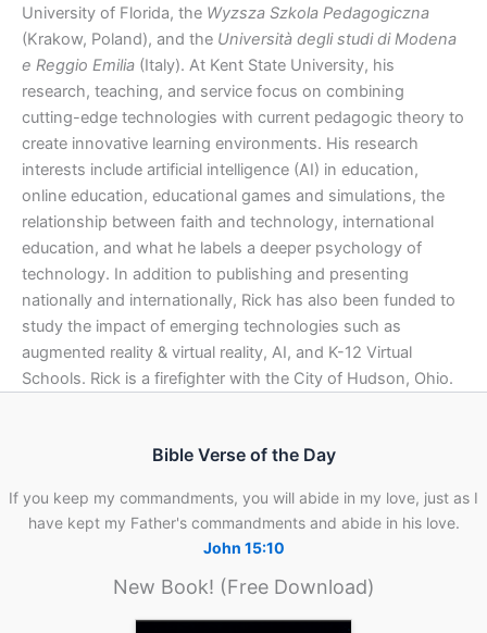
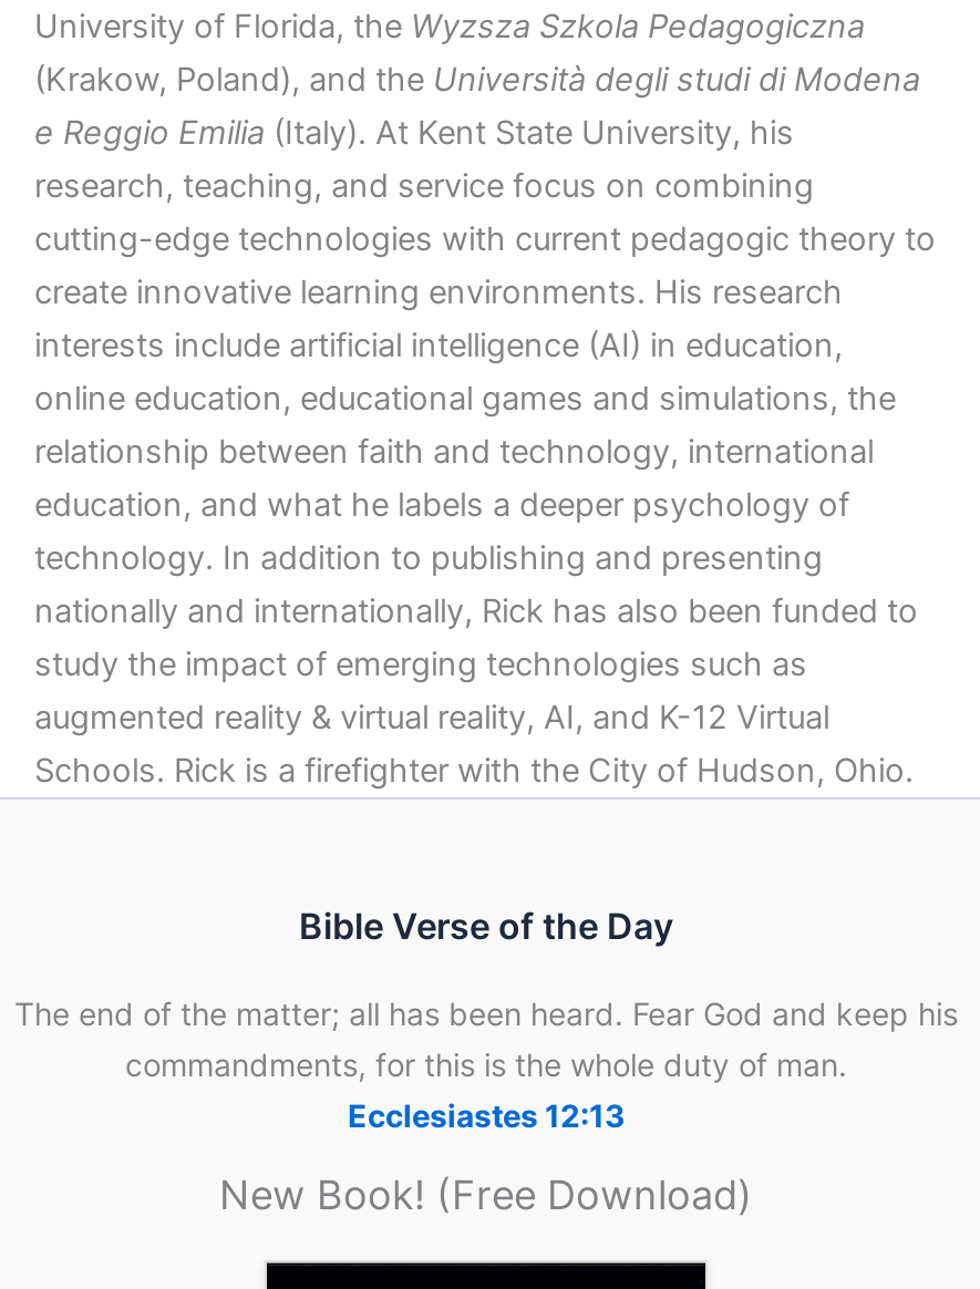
- If you keep my commandments, you will abide in my love, just as I
- have kept my Father's commandments and abide in his love.
- John 15:10
+ The end of the matter; all has been heard. Fear God and keep his
+ commandments, for this is the whole duty of man.
+ Ecclesiastes 12:13
